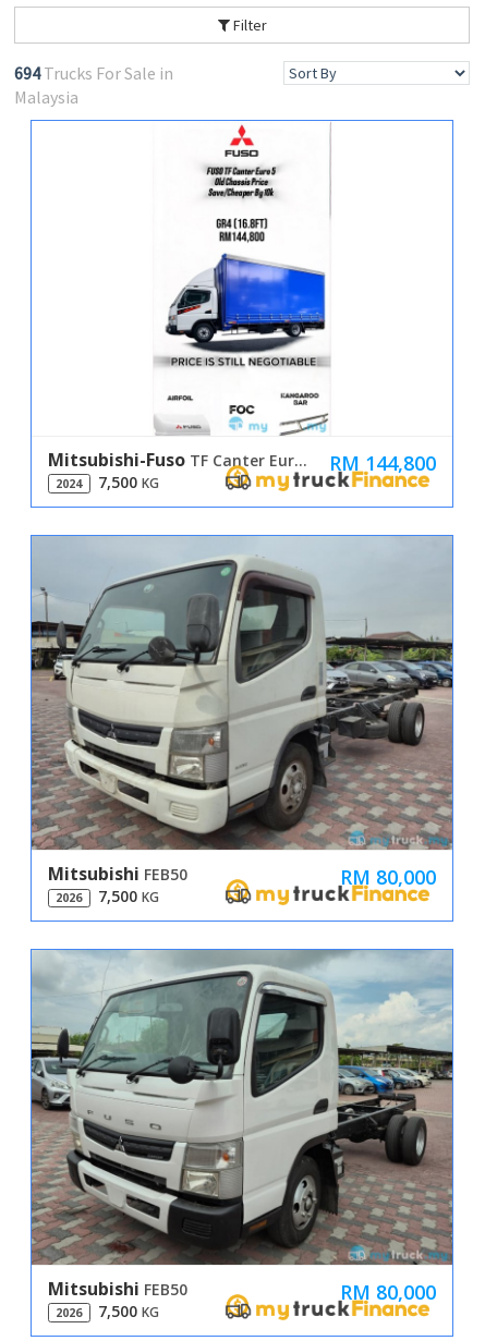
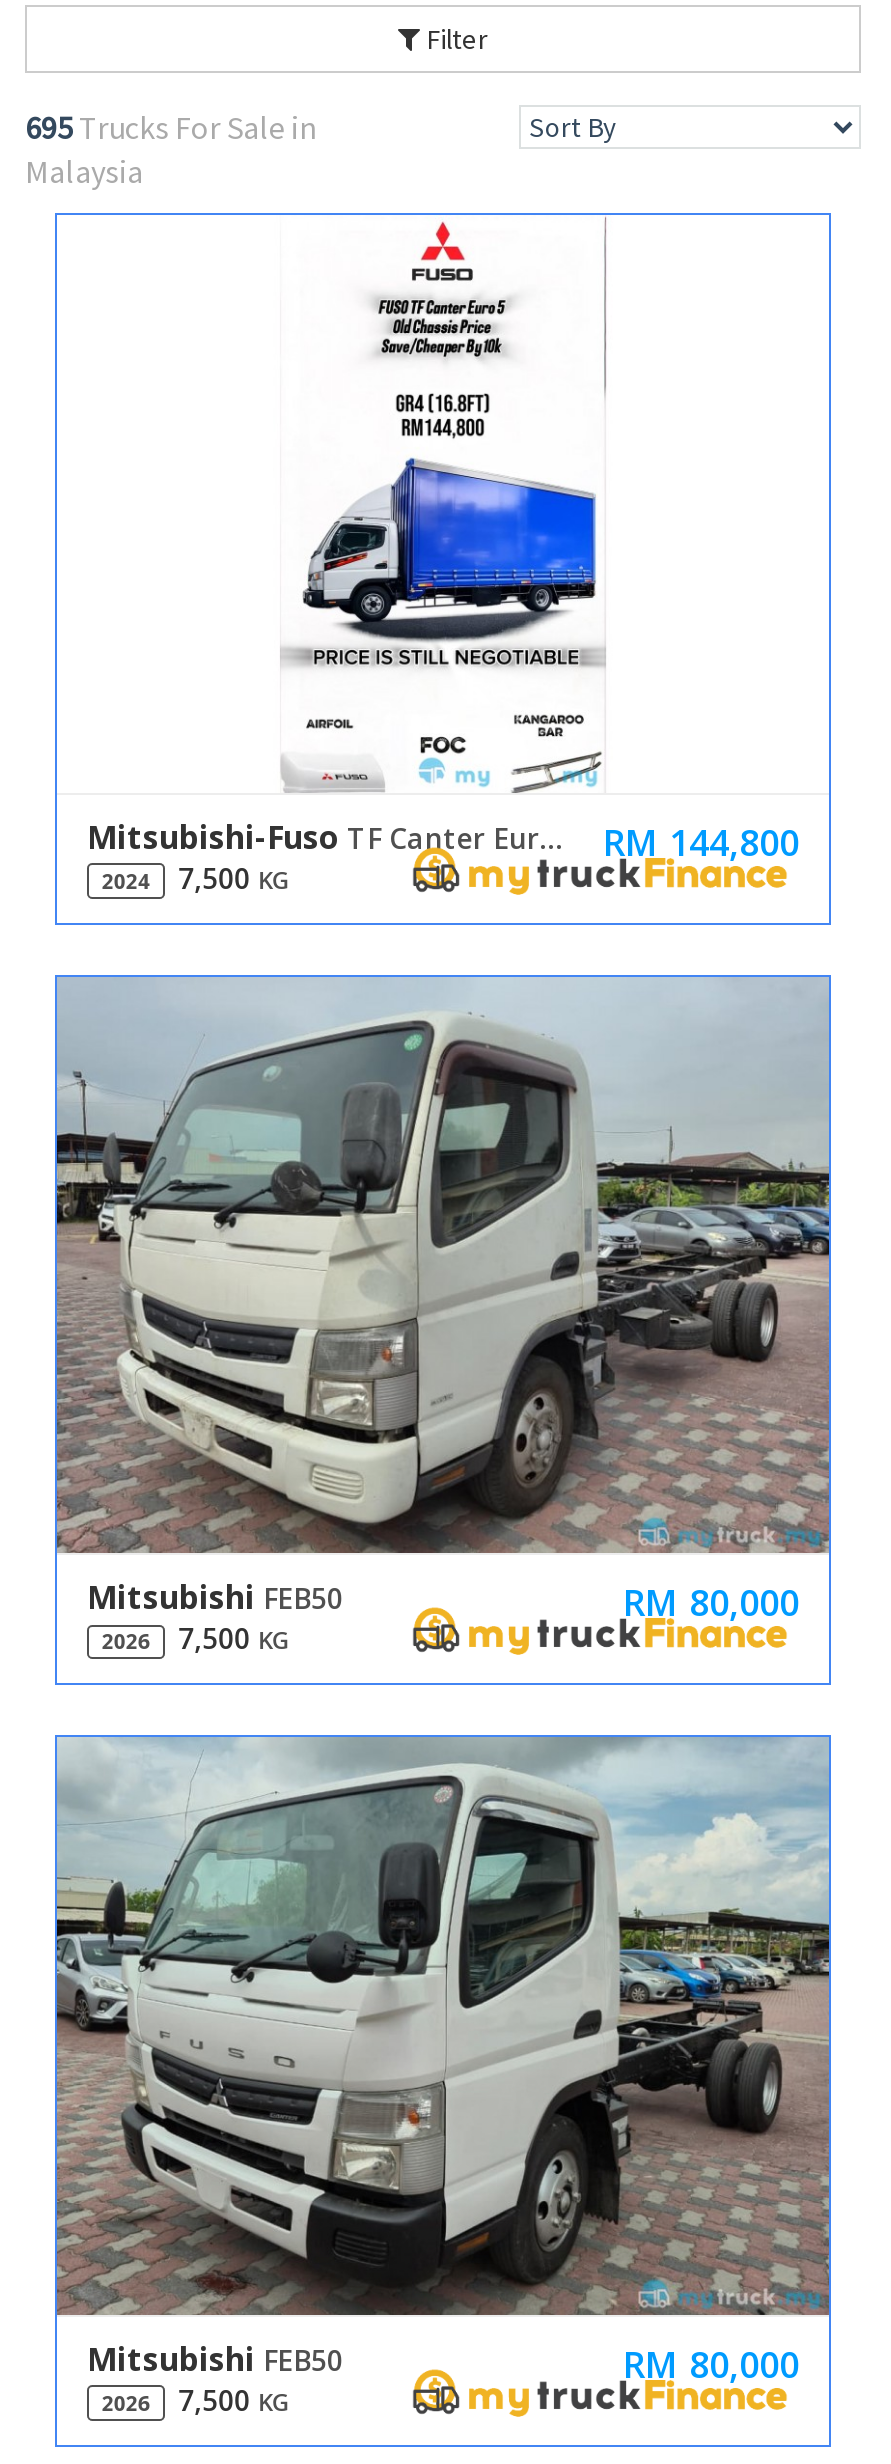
- 694 Trucks For Sale in
+ 695 Trucks For Sale in
